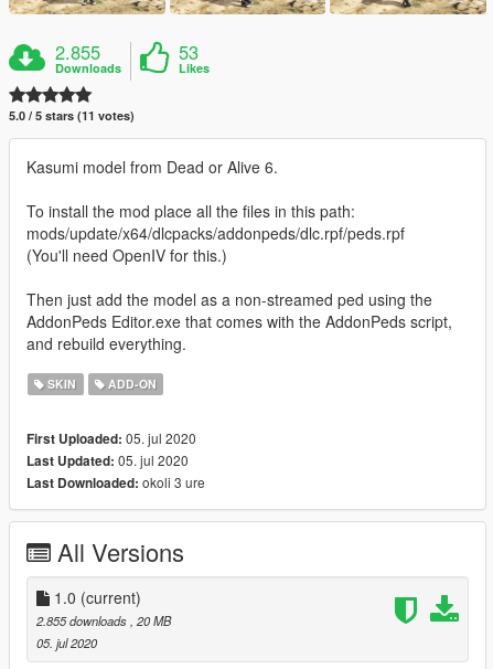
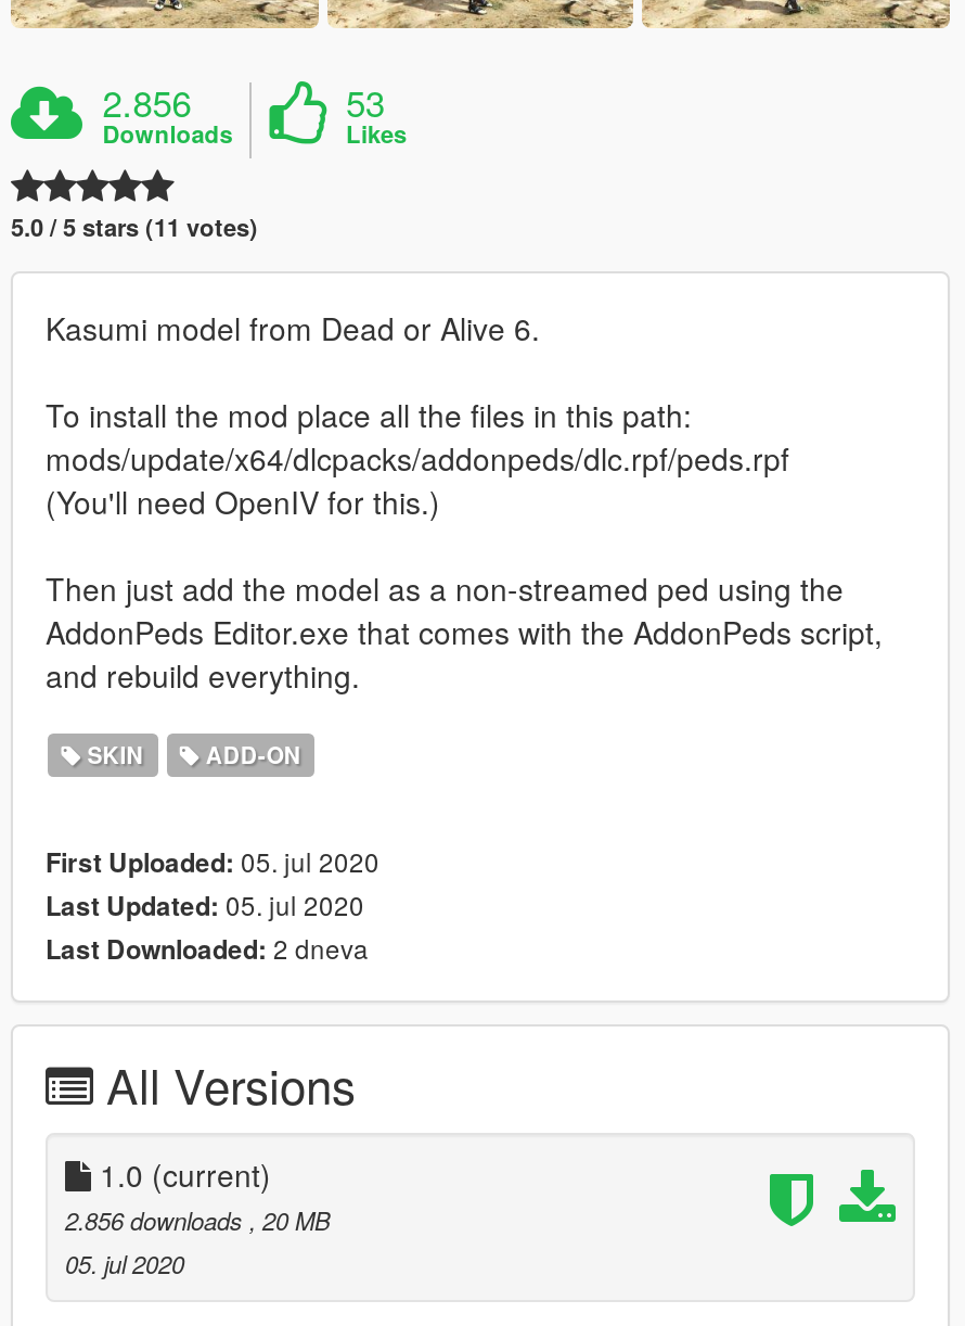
- 2.855
+ 2.856

- Last Downloaded: okoli 3 ure
+ Last Downloaded: 2 dneva

- 2.855 downloads, 20 MB
+ 2.856 downloads, 20 MB
